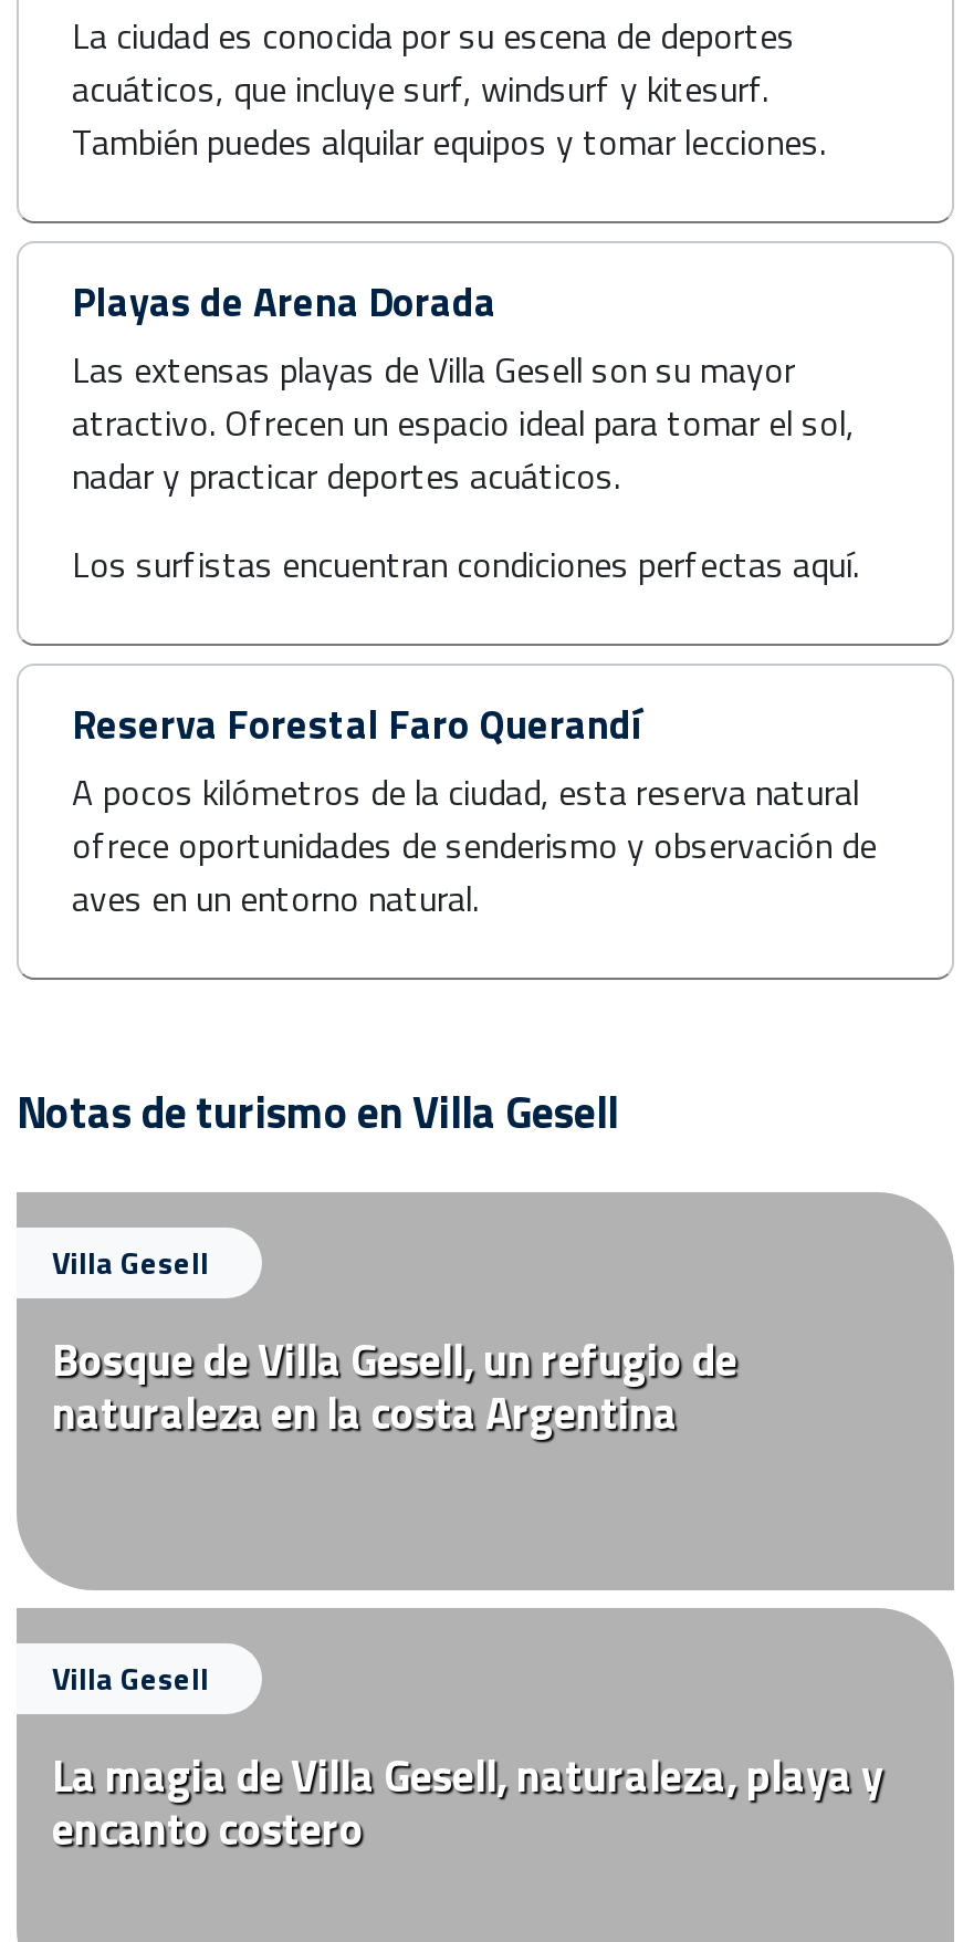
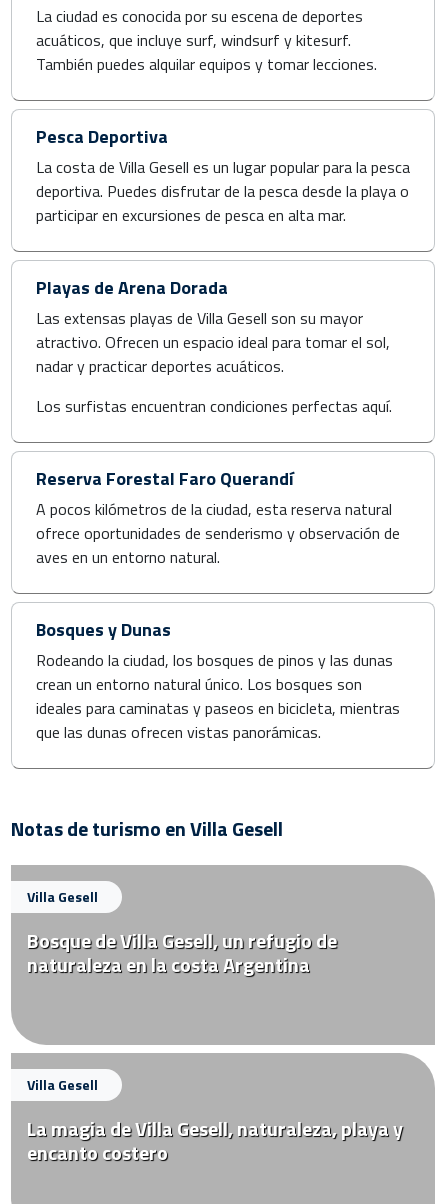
+ Pesca Deportiva
+ La costa de Villa Gesell es un lugar popular para la pesca
+ deportiva. Puedes disfrutar de la pesca desde la playa o
+ participar en excursiones de pesca en alta mar.

+ Bosques y Dunas
+ Rodeando la ciudad, los bosques de pinos y las dunas
+ crean un entorno natural único. Los bosques son
+ ideales para caminatas y paseos en bicicleta, mientras
+ que las dunas ofrecen vistas panorámicas.
